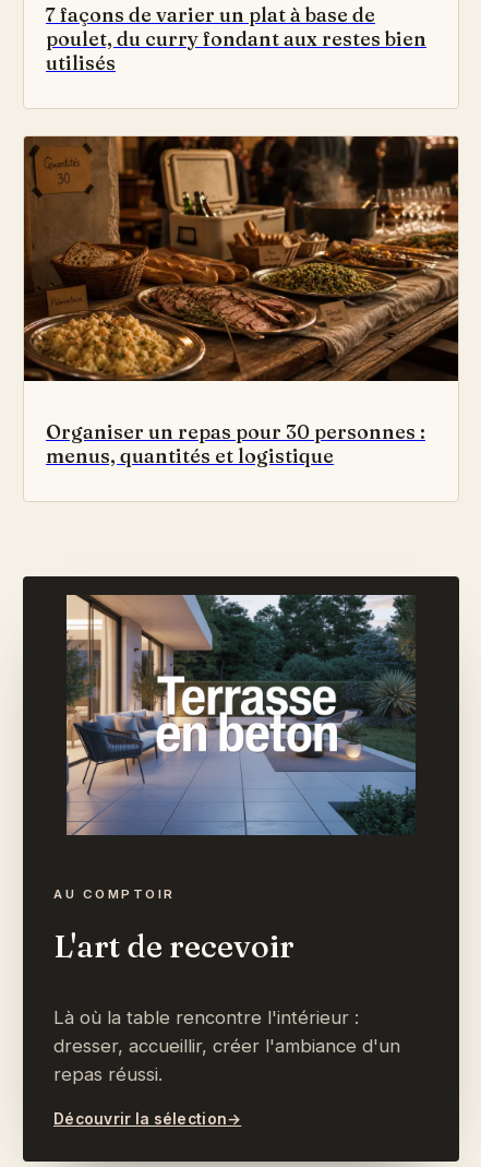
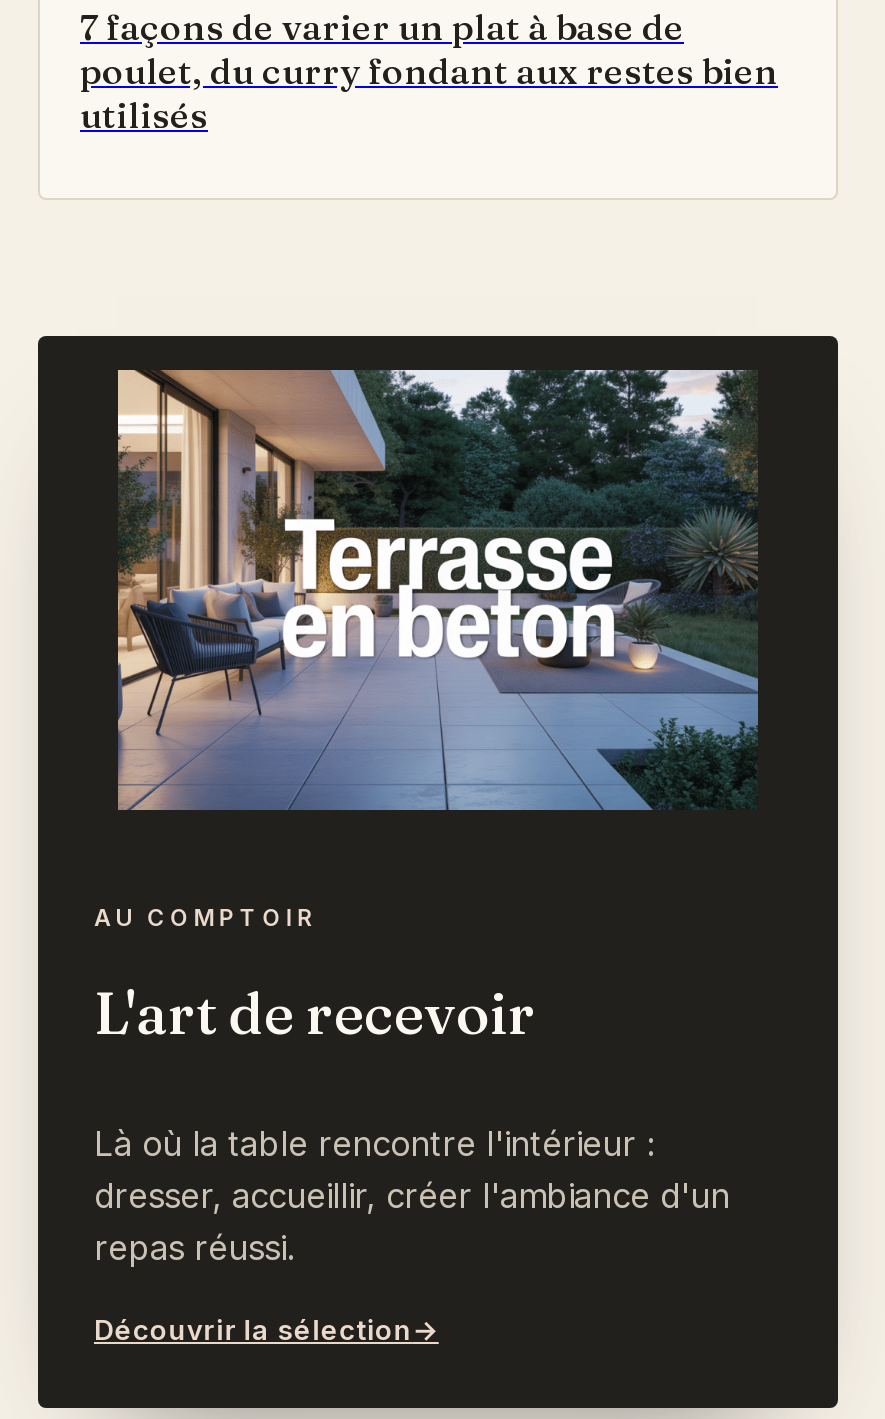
- [image]
- Organiser un repas pour 30 personnes :
- menus, quantités et logistique
